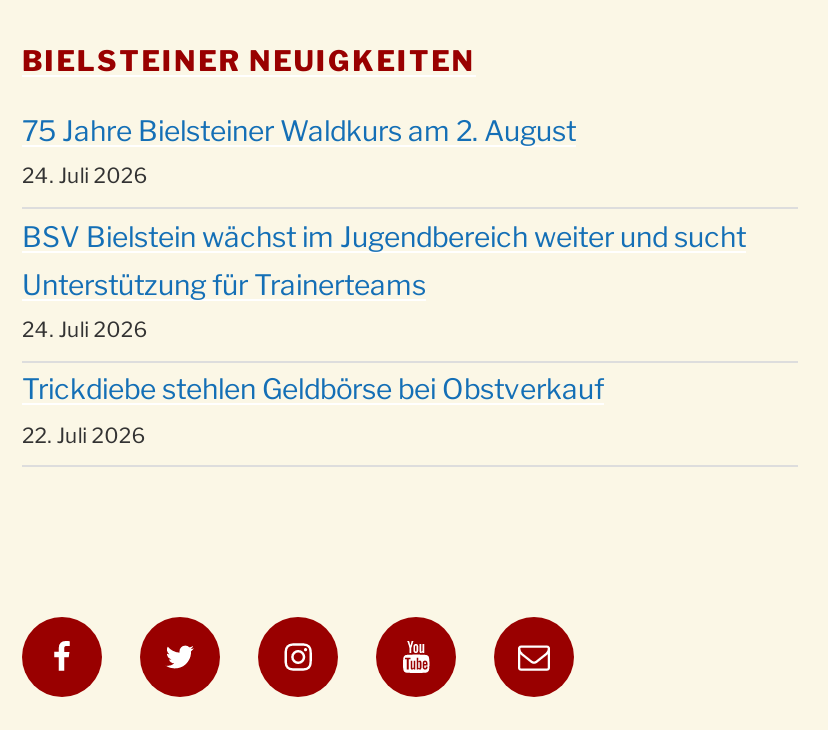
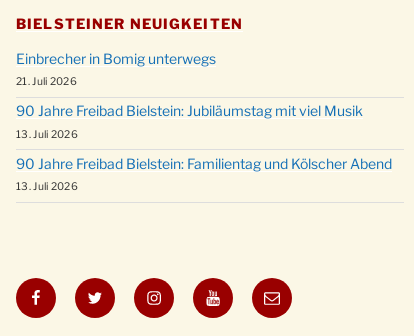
- 75 Jahre Bielsteiner Waldkurs am 2. August
+ Einbrecher in Bomig unterwegs

- 24. Juli 2026
+ 21. Juli 2026

- BSV Bielstein wächst im Jugendbereich weiter und sucht
- Unterstützung für Trainerteams
+ 90 Jahre Freibad Bielstein: Jubiläumstag mit viel Musik

- 24. Juli 2026
+ 13. Juli 2026

- Trickdiebe stehlen Geldbörse bei Obstverkauf
+ 90 Jahre Freibad Bielstein: Familientag und Kölscher Abend

- 22. Juli 2026
+ 13. Juli 2026
